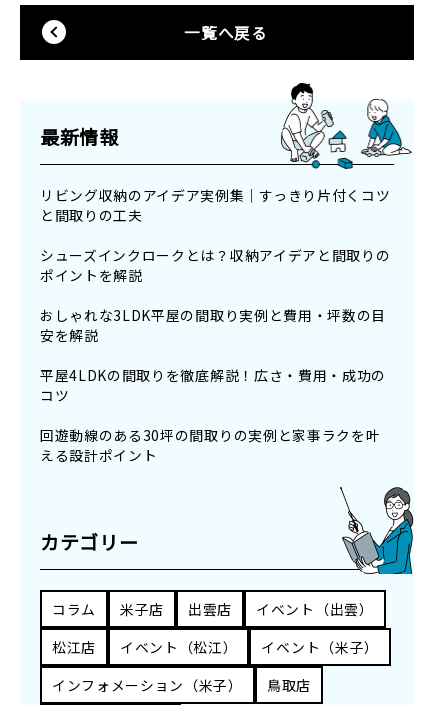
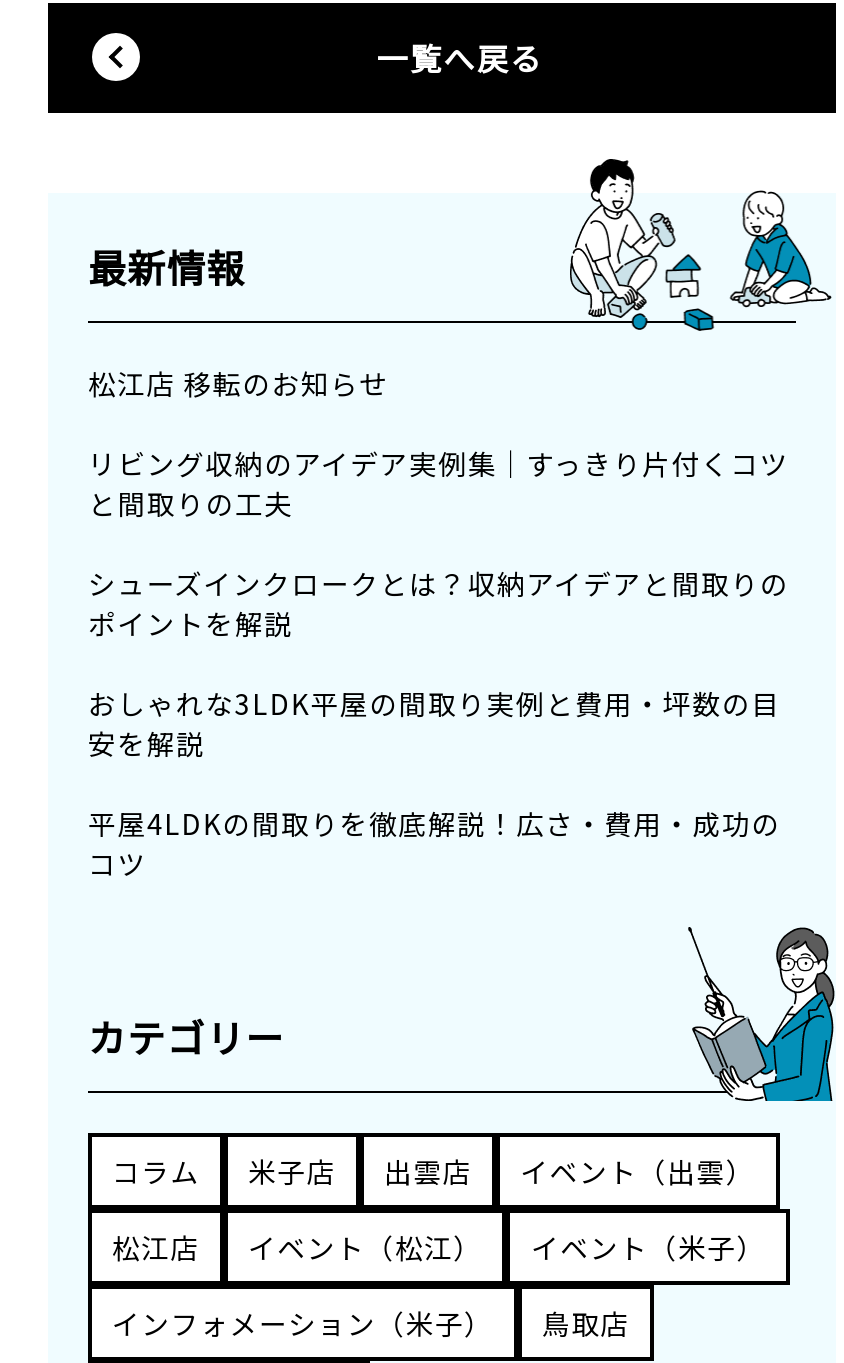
+ 松江店 移転のお知らせ

moved down: リビング収納のアイデア実例集｜すっきり片付くコツ | と間取りの工夫 | シューズインクロークとは？収納アイデアと間取りの | ポイントを解説 | おしゃれな3LDK平屋の間取り実例と費用・坪数の目 | 平屋4LDKの間取りを徹底解説！広さ・費用・成功の | コツ

- 回遊動線のある30坪の間取りの実例と家事ラクを叶
- える設計ポイント
